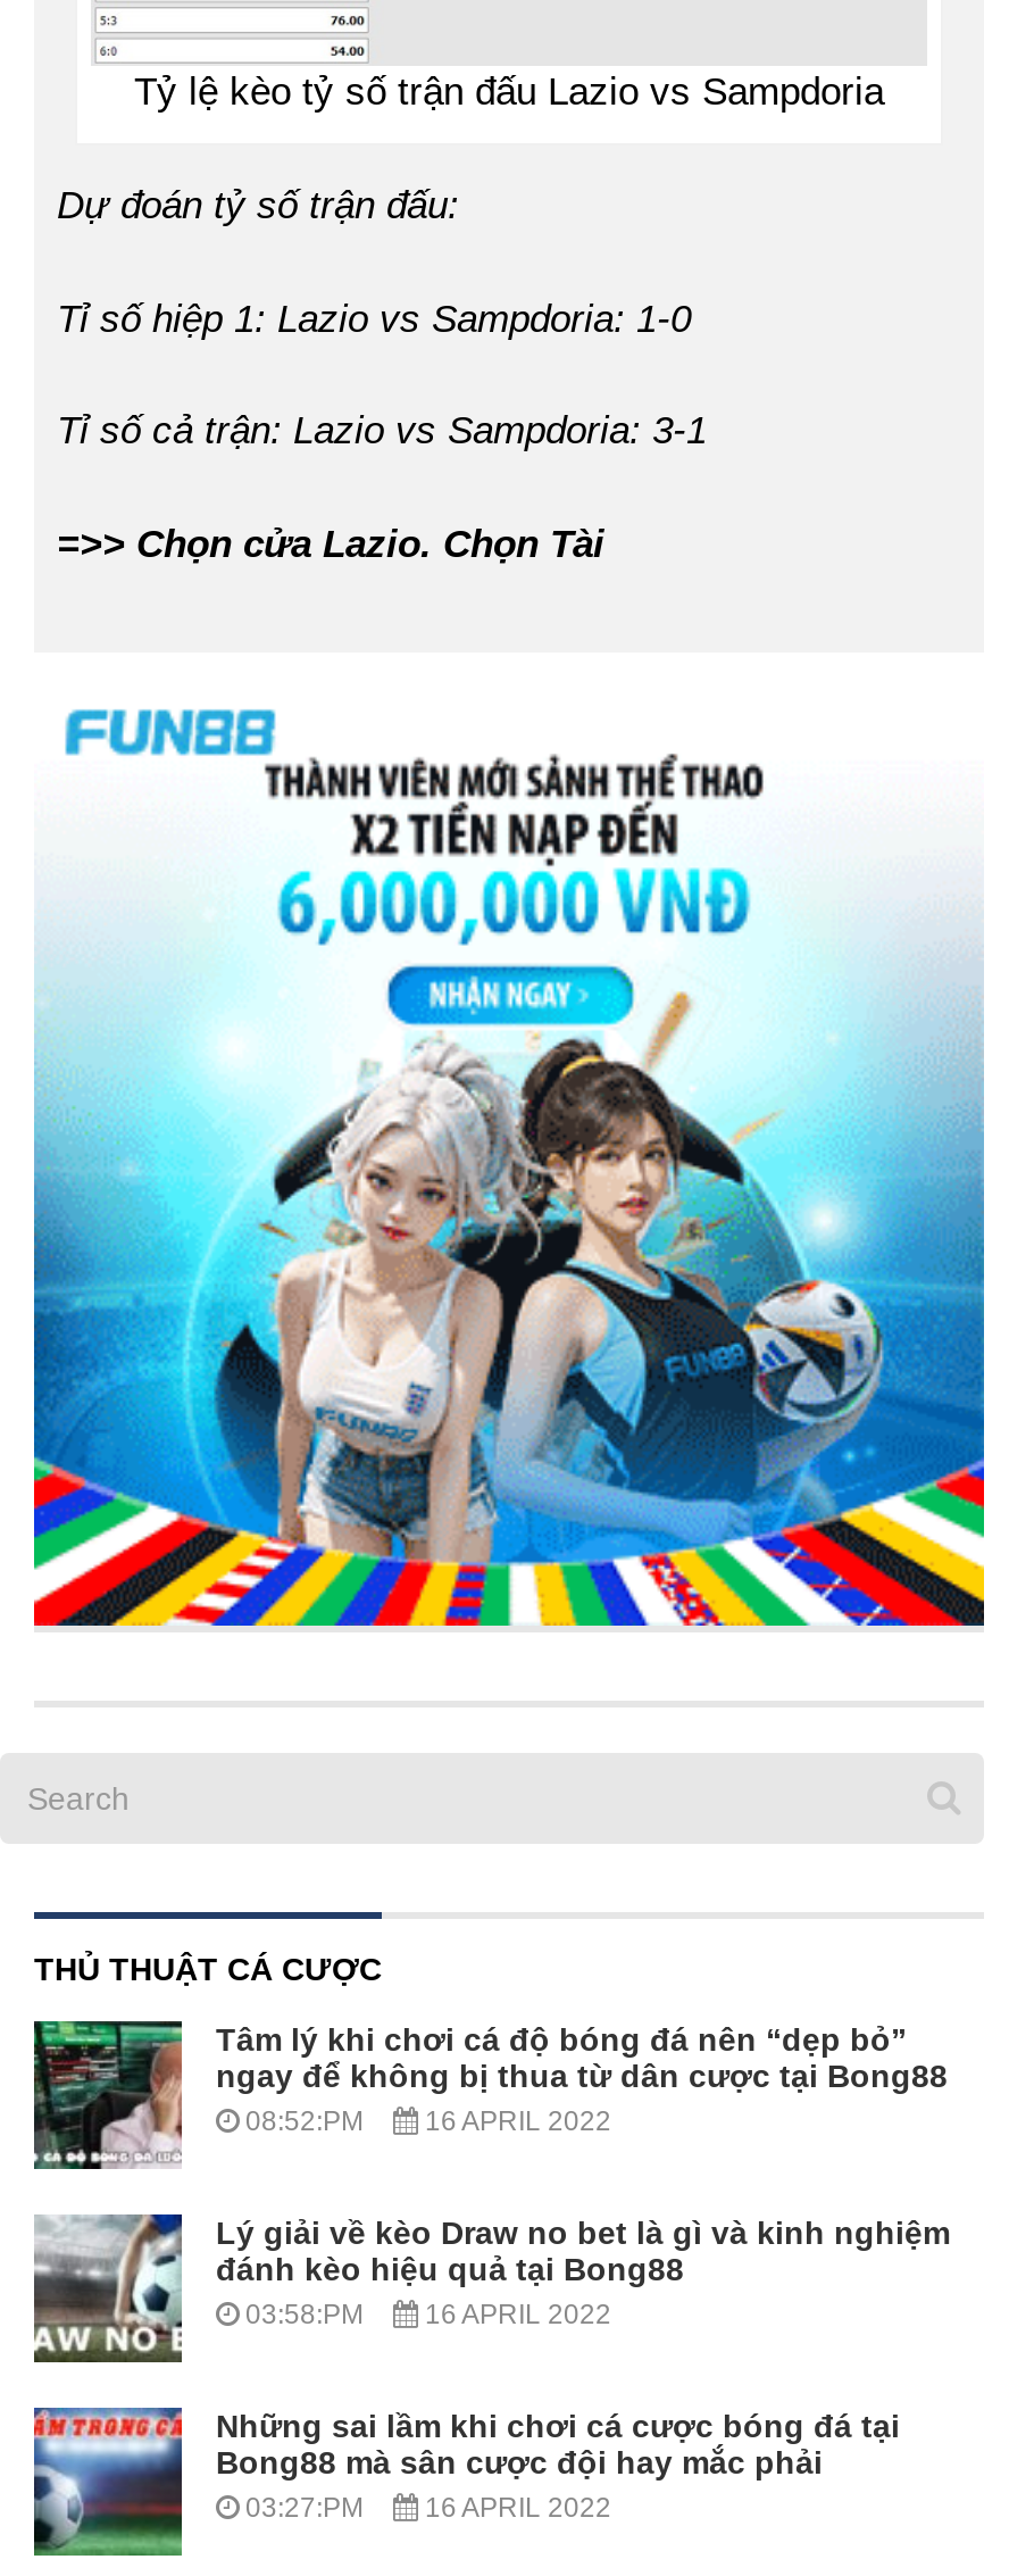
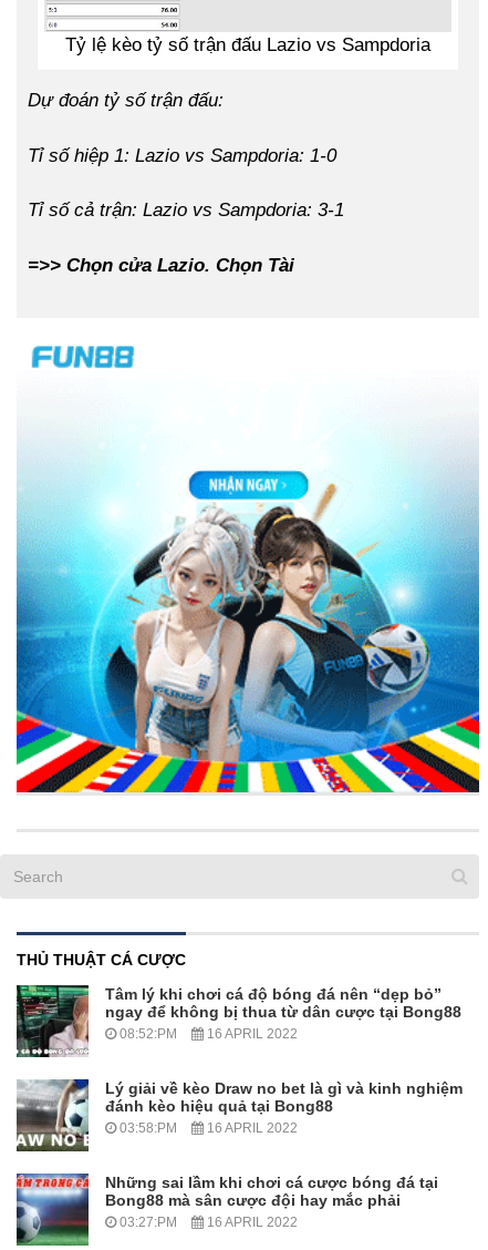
- [image]
